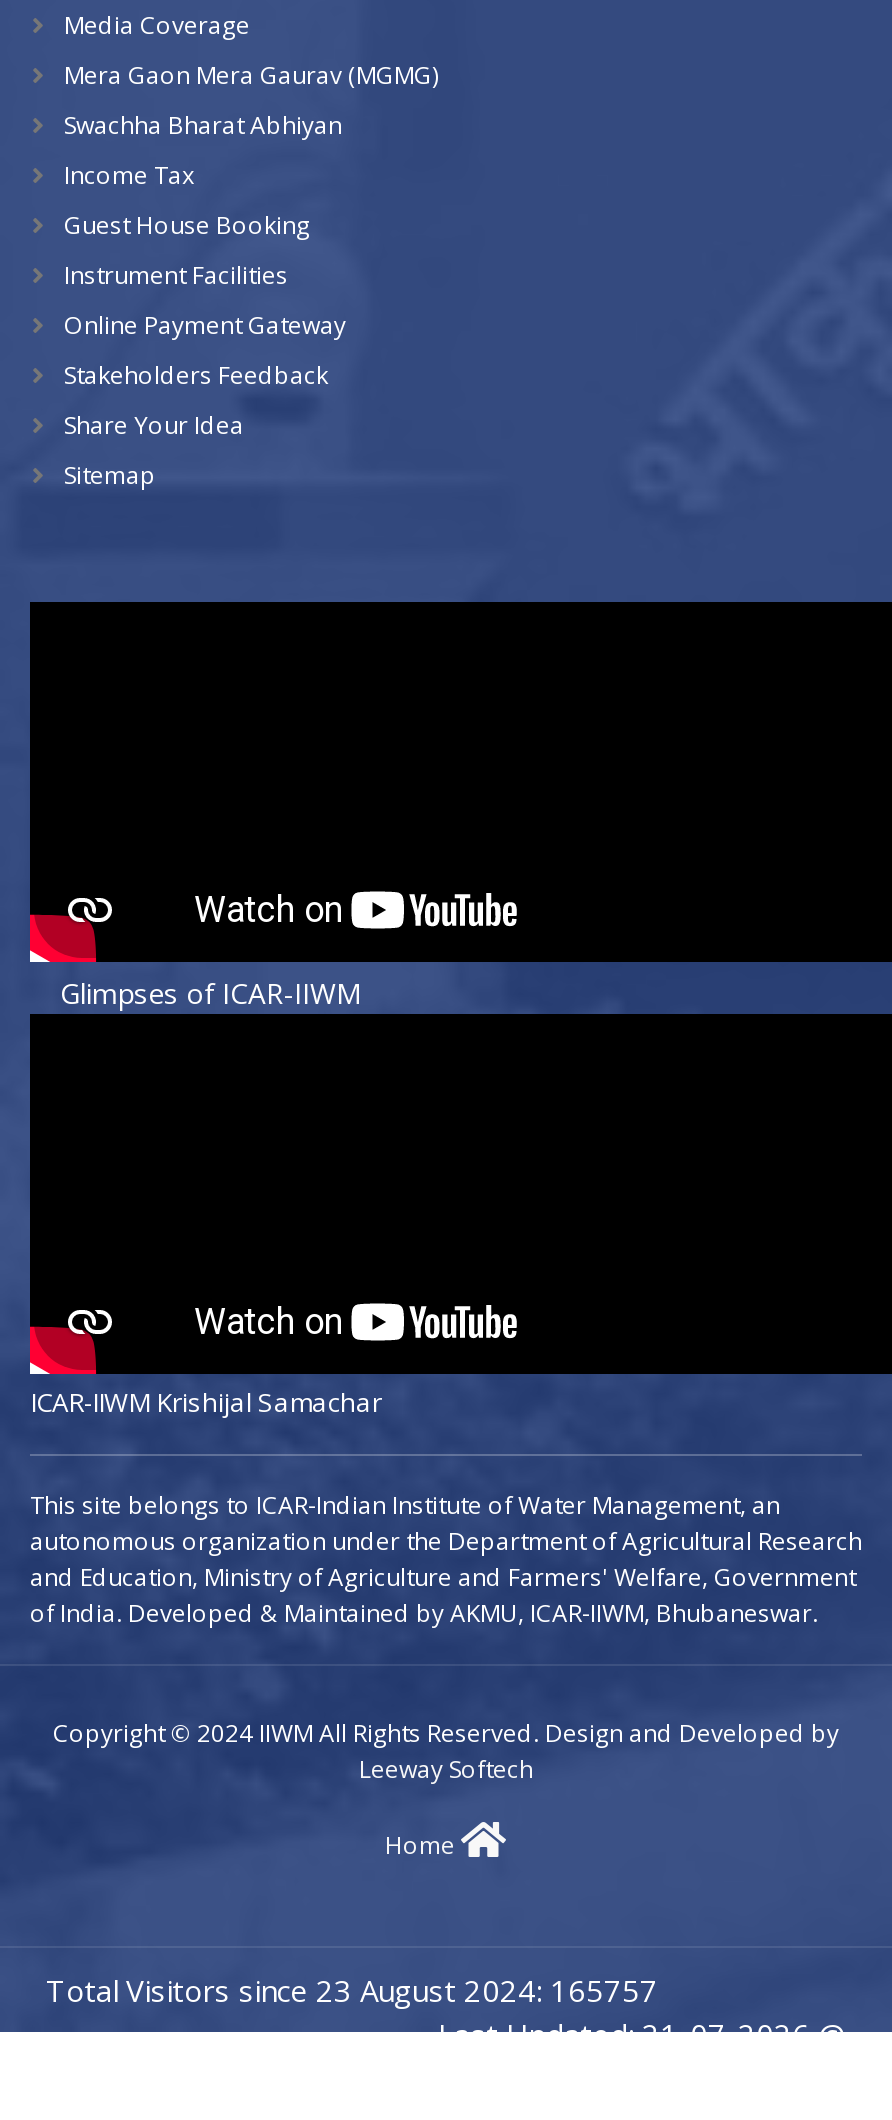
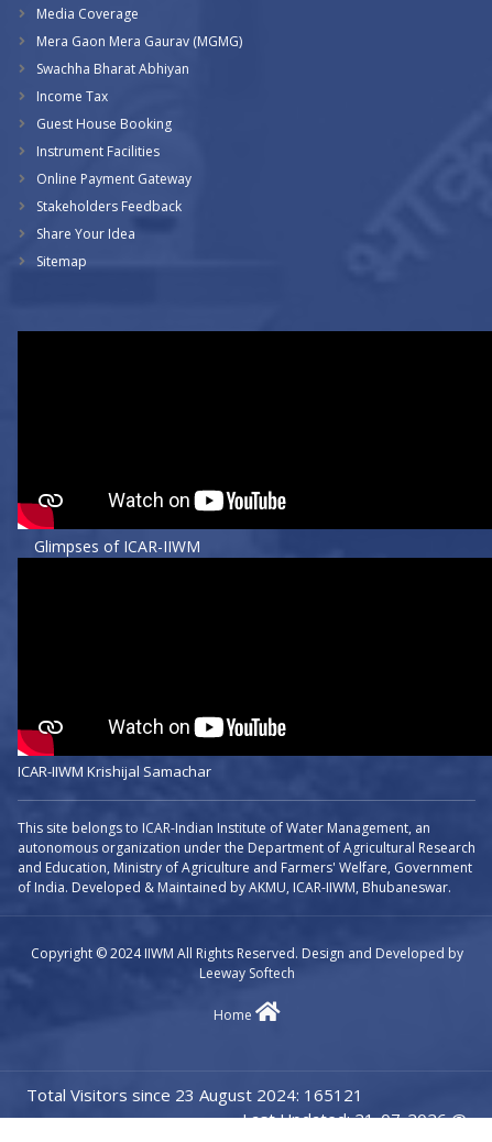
- Total Visitors since 23 August 2024: 165757
+ Total Visitors since 23 August 2024: 165121
